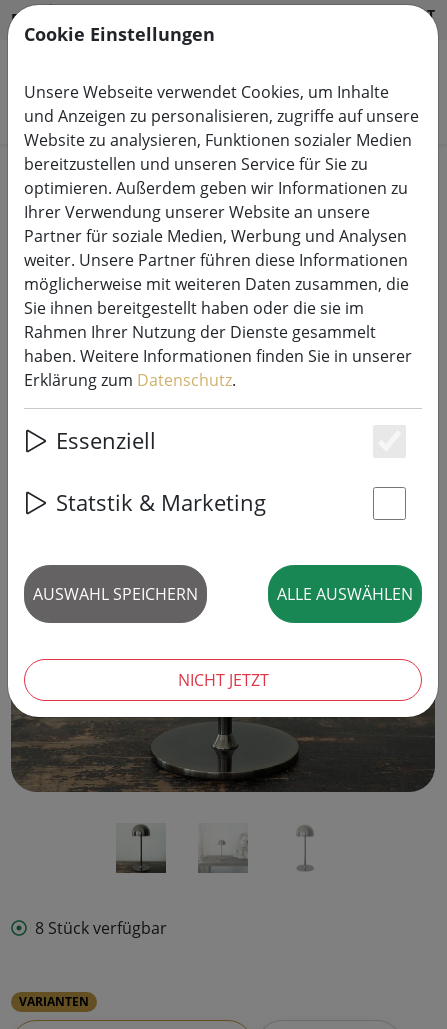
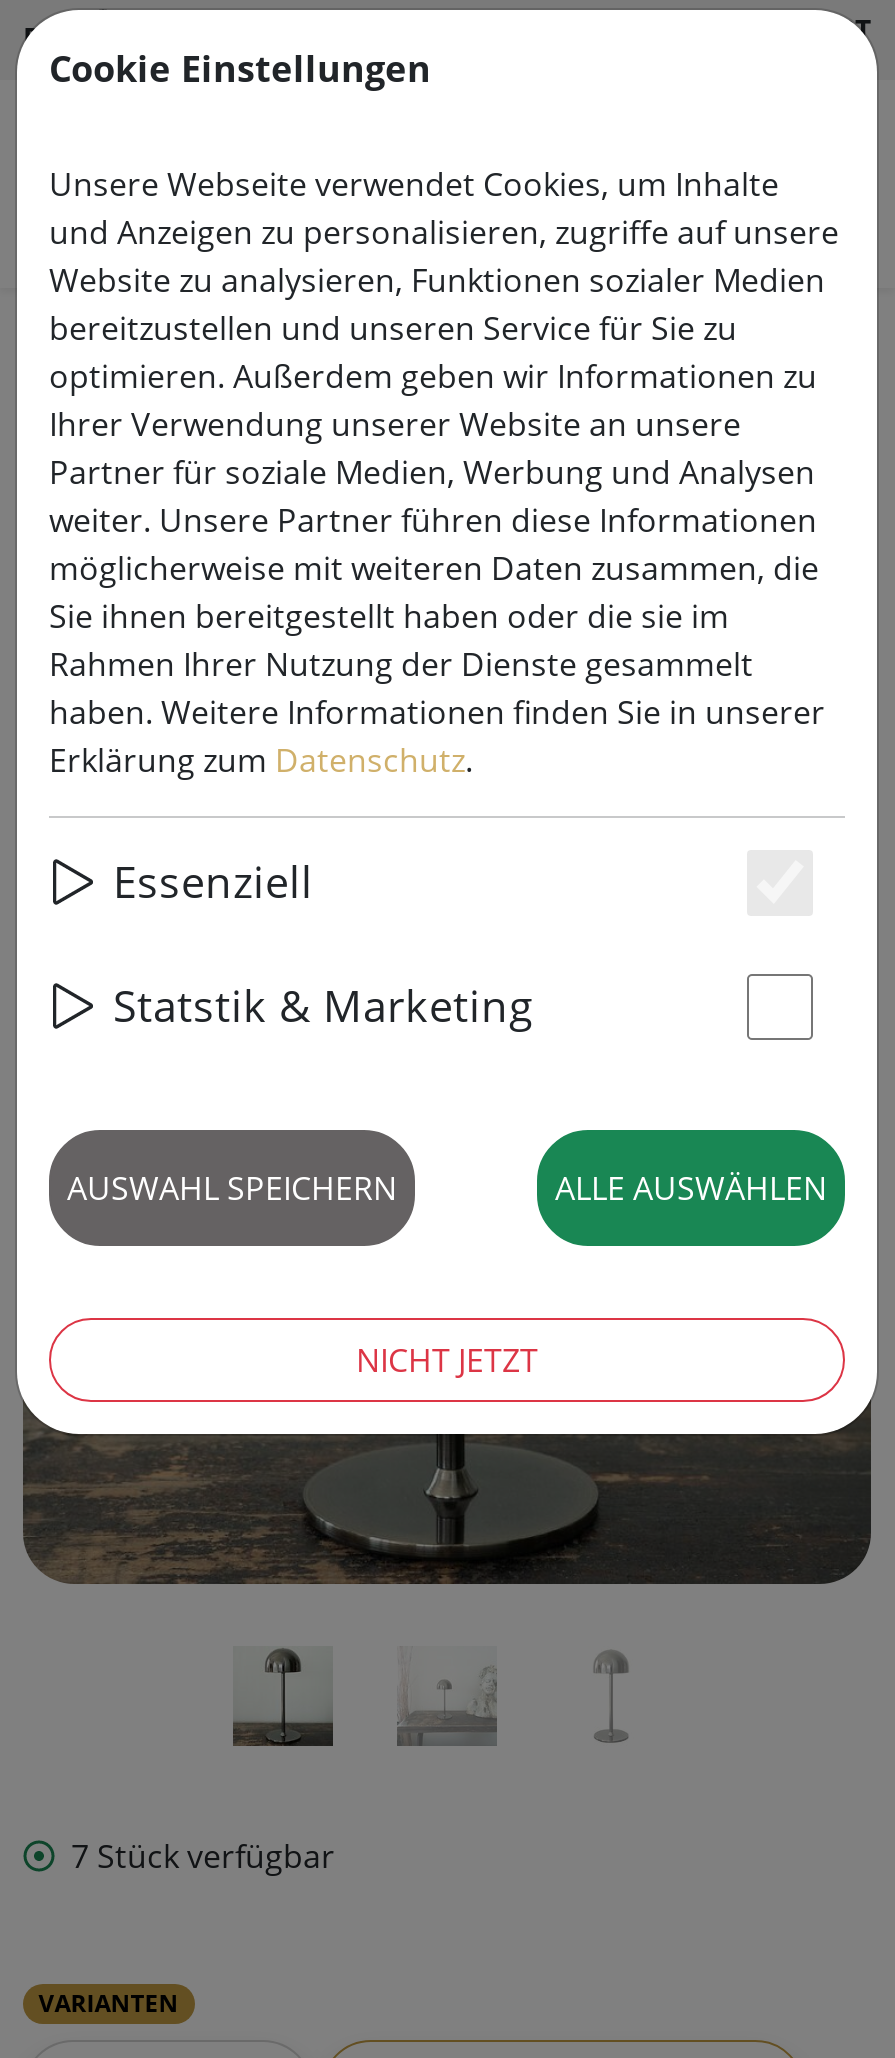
- 8 Stück verfügbar
+ 7 Stück verfügbar
